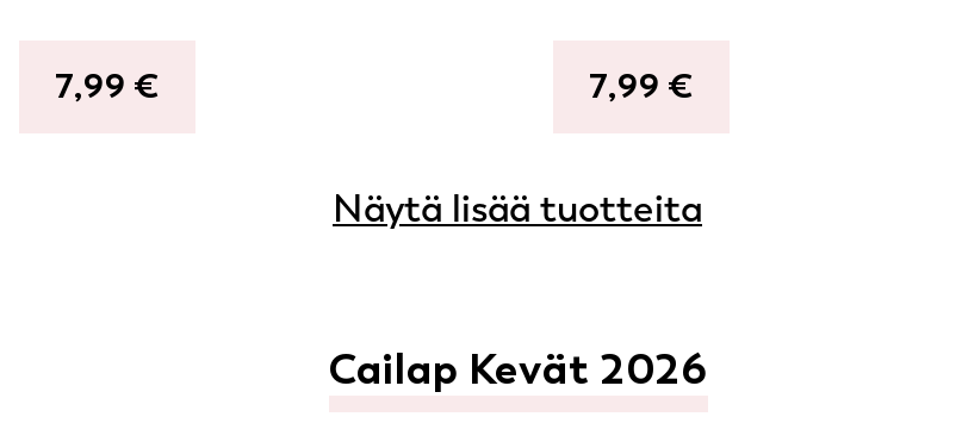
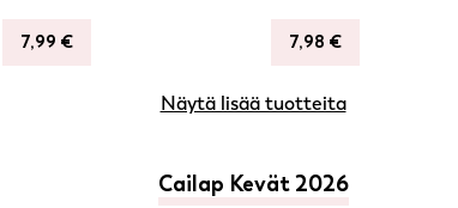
- 7,99 €
+ 7,98 €
